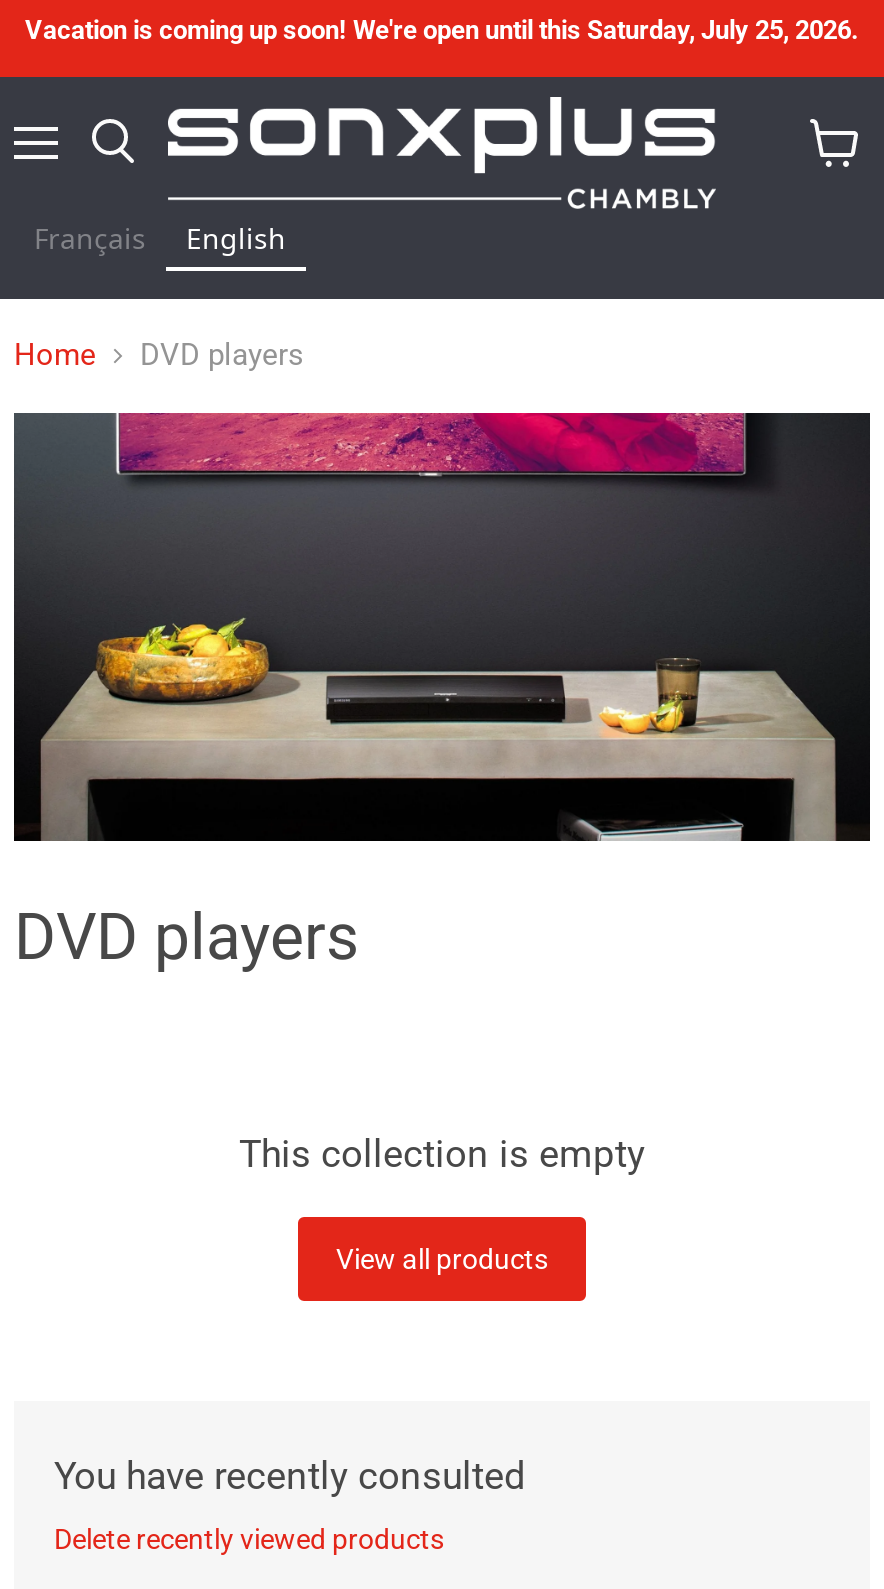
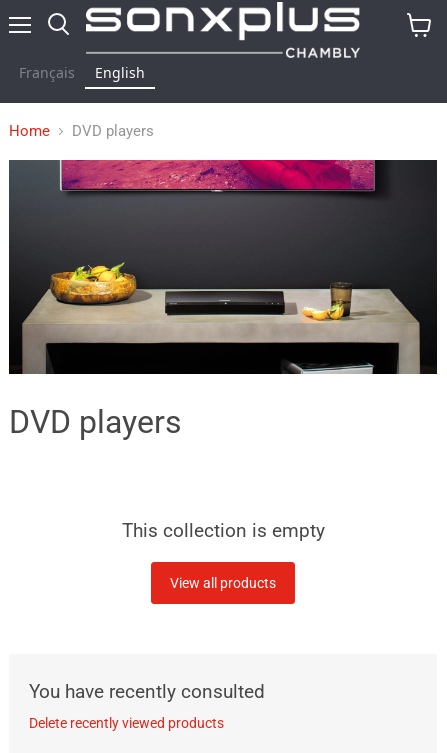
- Vacation is coming up soon! We're open until this Saturday, July 25, 2026.
